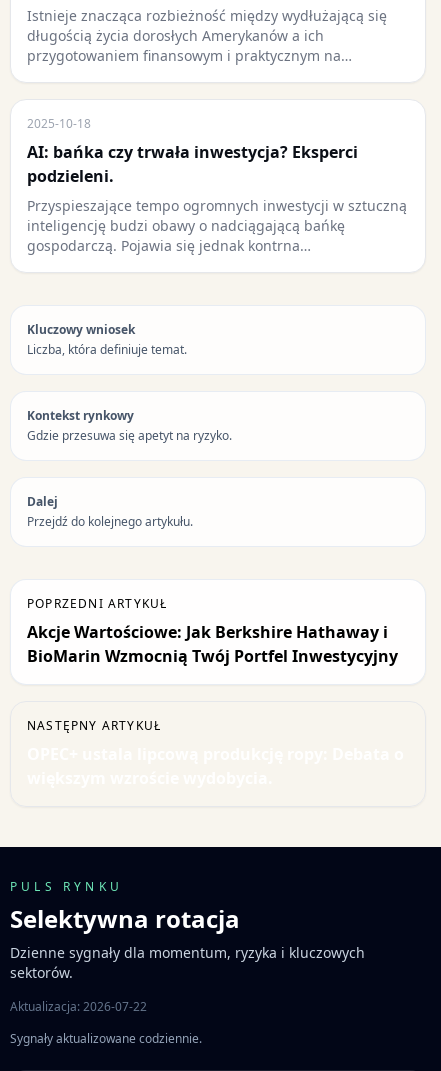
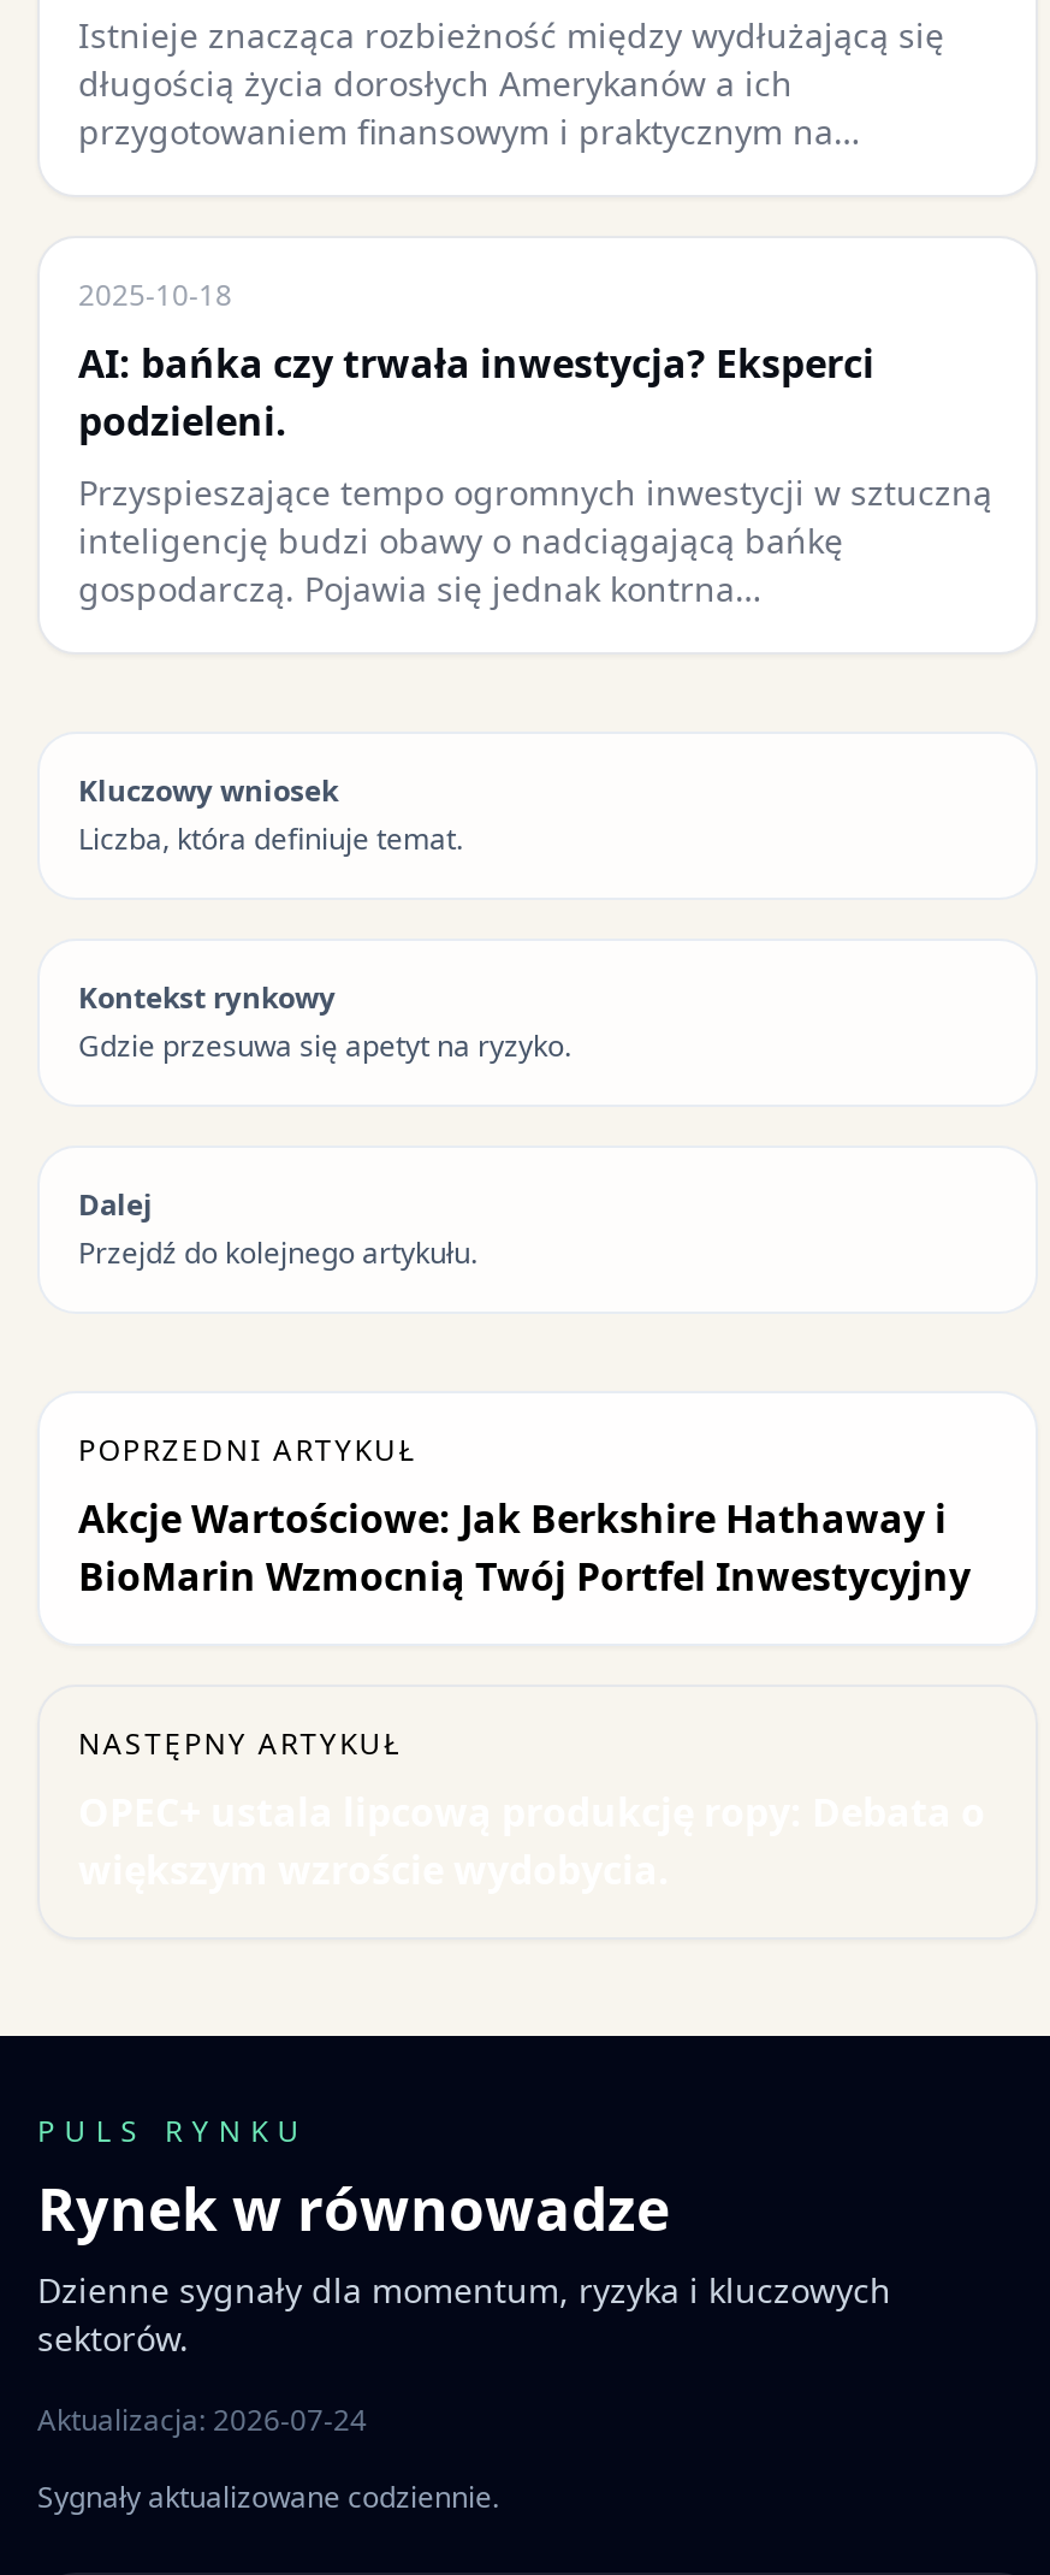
- Selektywna rotacja
+ Rynek w równowadze

- Aktualizacja: 2026-07-22
+ Aktualizacja: 2026-07-24
